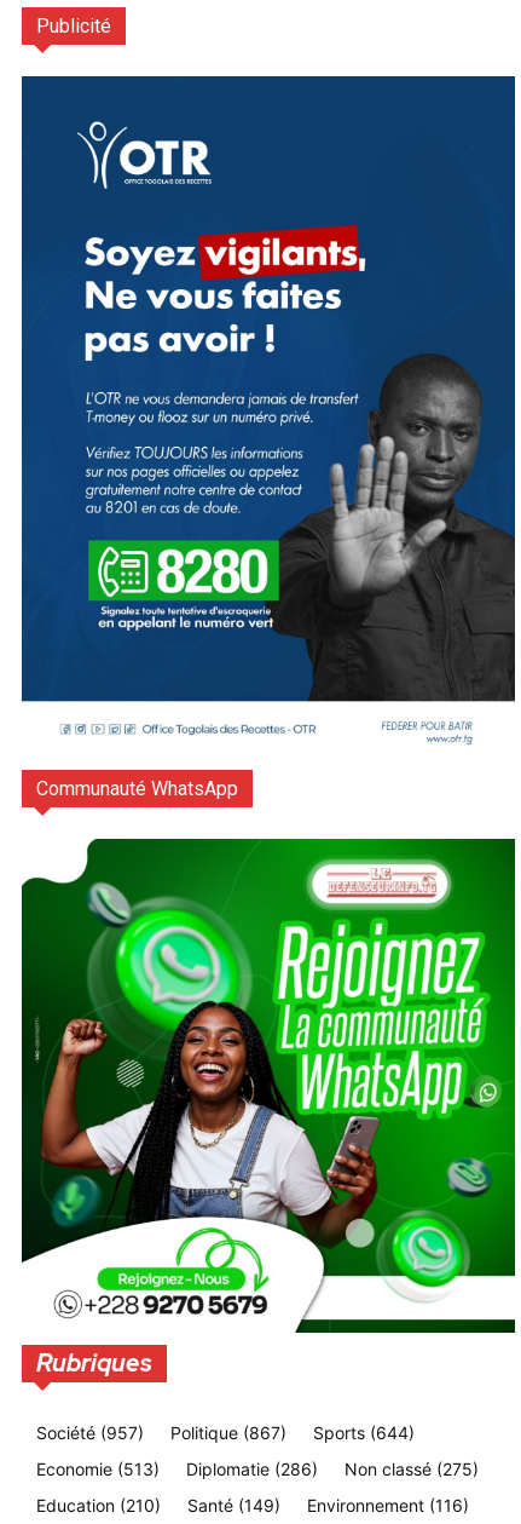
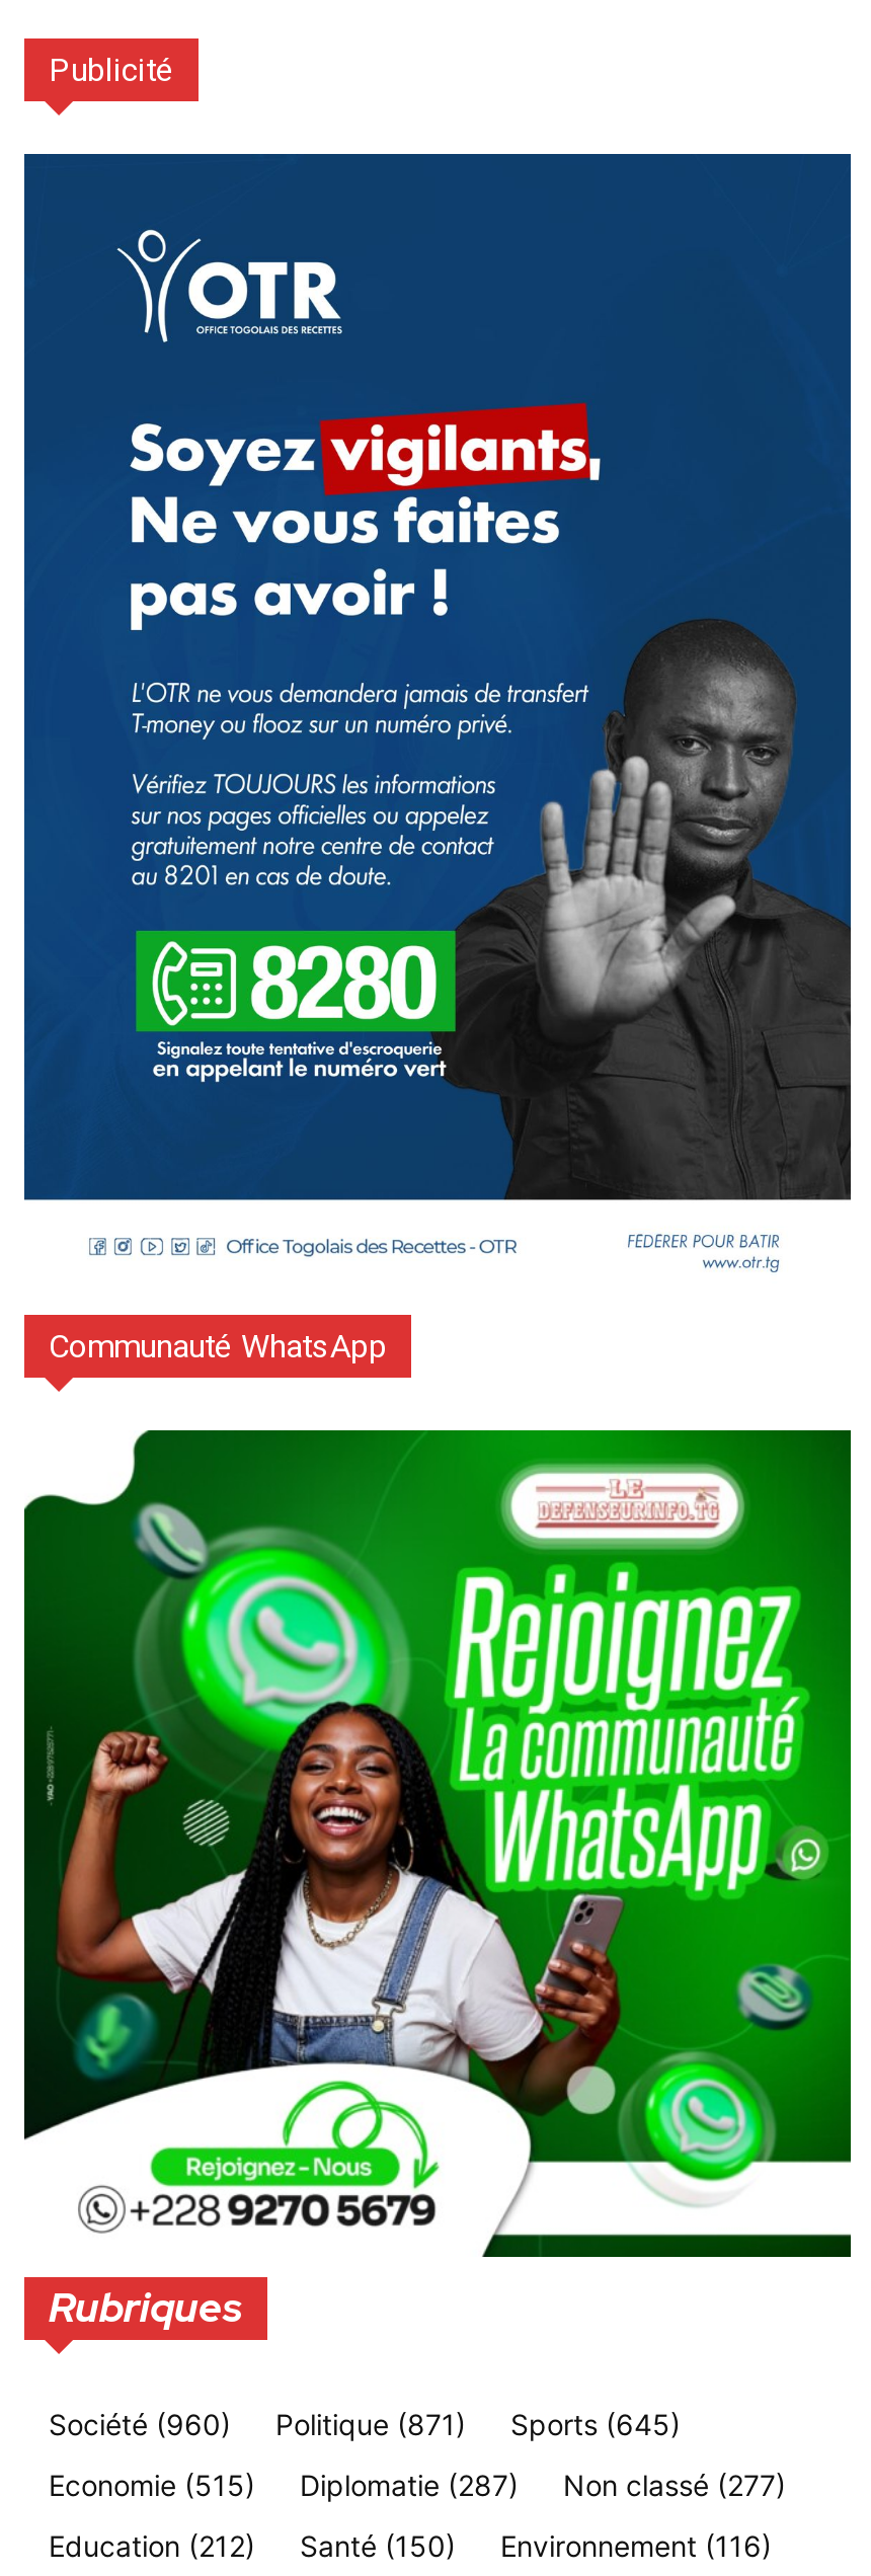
- Société (957)
+ Société (960)

- Politique (867)
+ Politique (871)

- Sports (644)
+ Sports (645)

- Economie (513)
+ Economie (515)

- Diplomatie (286)
+ Diplomatie (287)

- Non classé (275)
+ Non classé (277)

- Education (210)
+ Education (212)

- Santé (149)
+ Santé (150)
